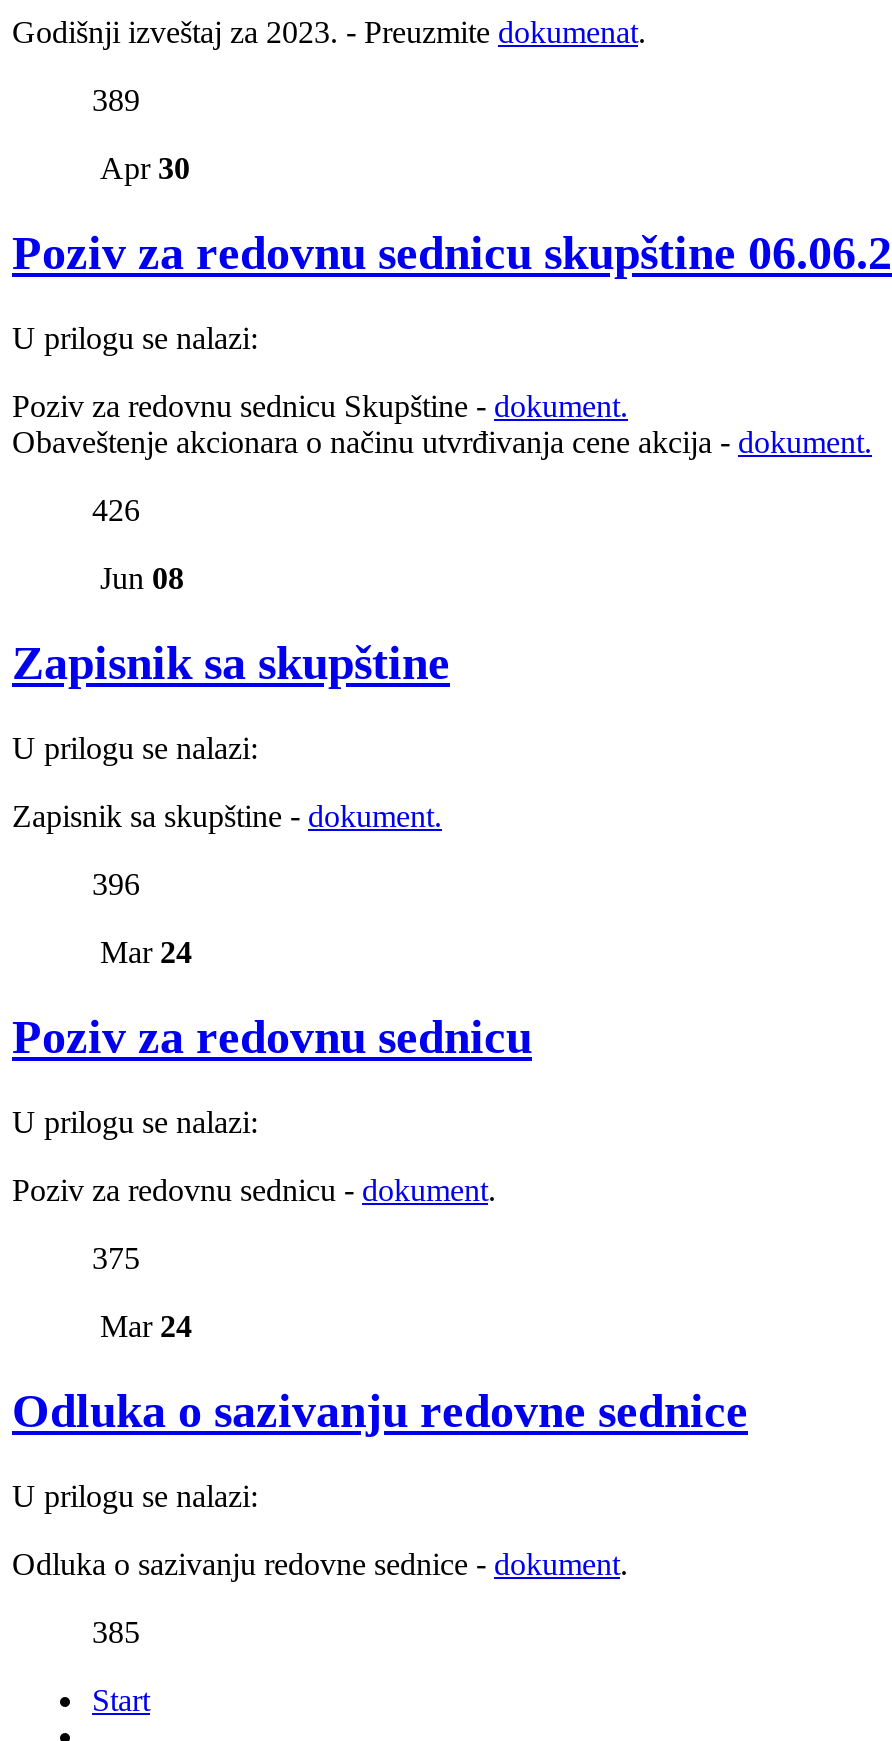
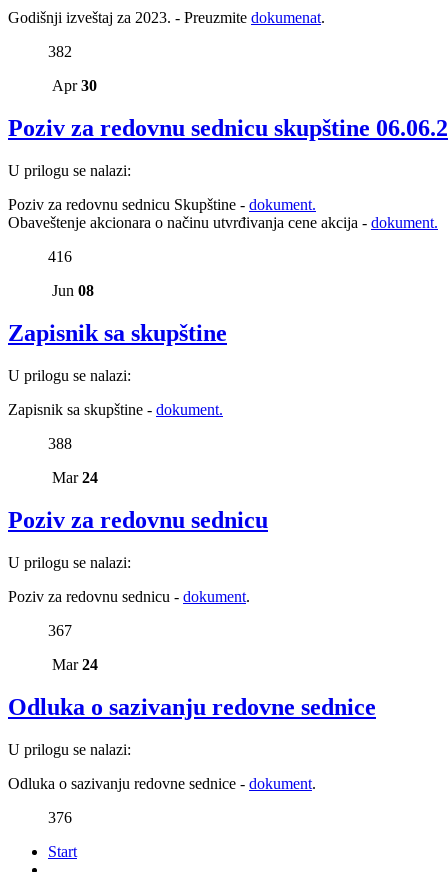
- 389
+ 382

- 426
+ 416

- 396
+ 388

- 375
+ 367

- 385
+ 376
